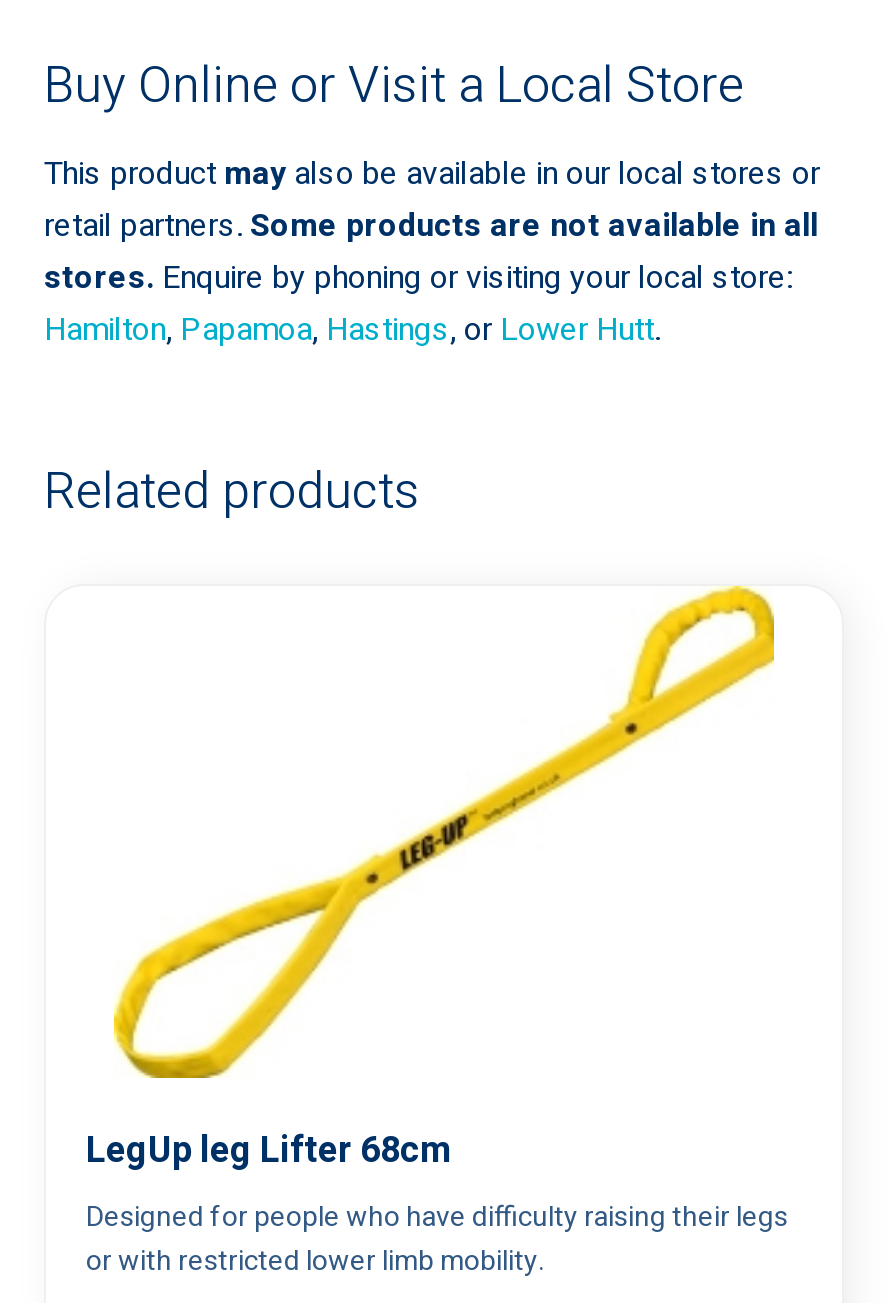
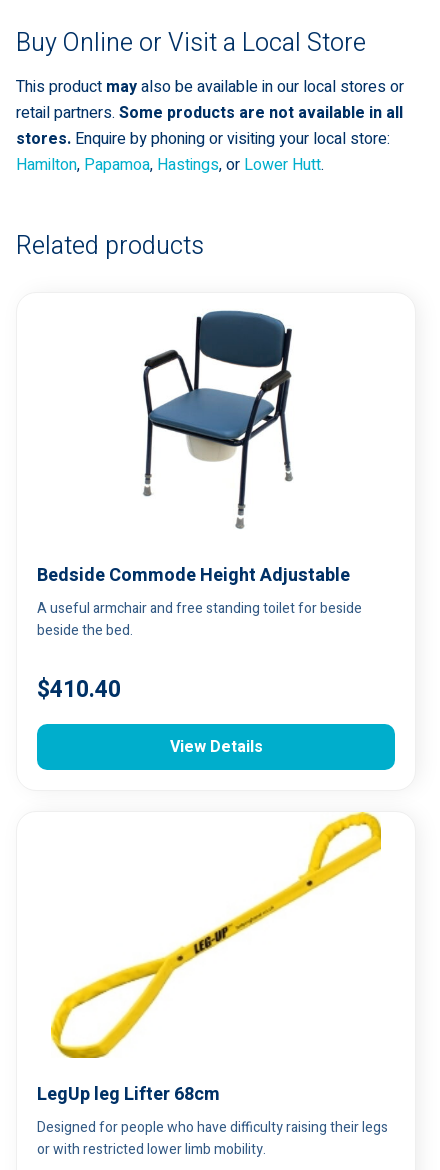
+ [image]
+ Bedside Commode Height Adjustable
+ A useful armchair and free standing toilet for beside
+ beside the bed.
+ $410.40
+ View Details
